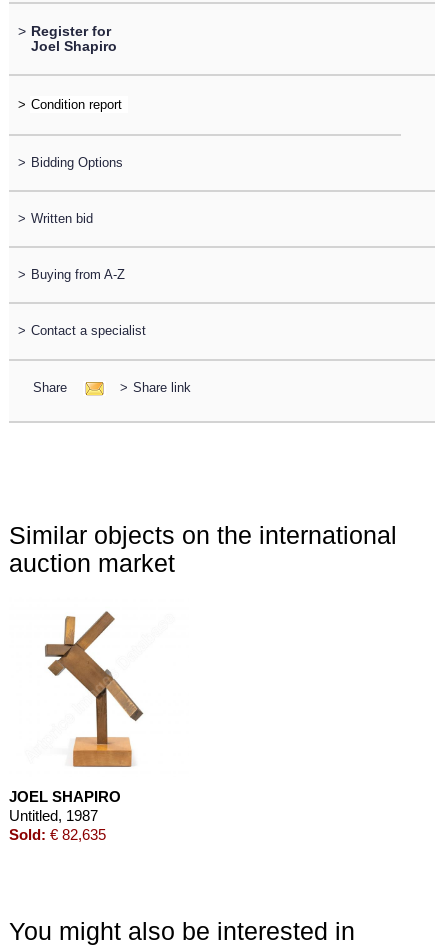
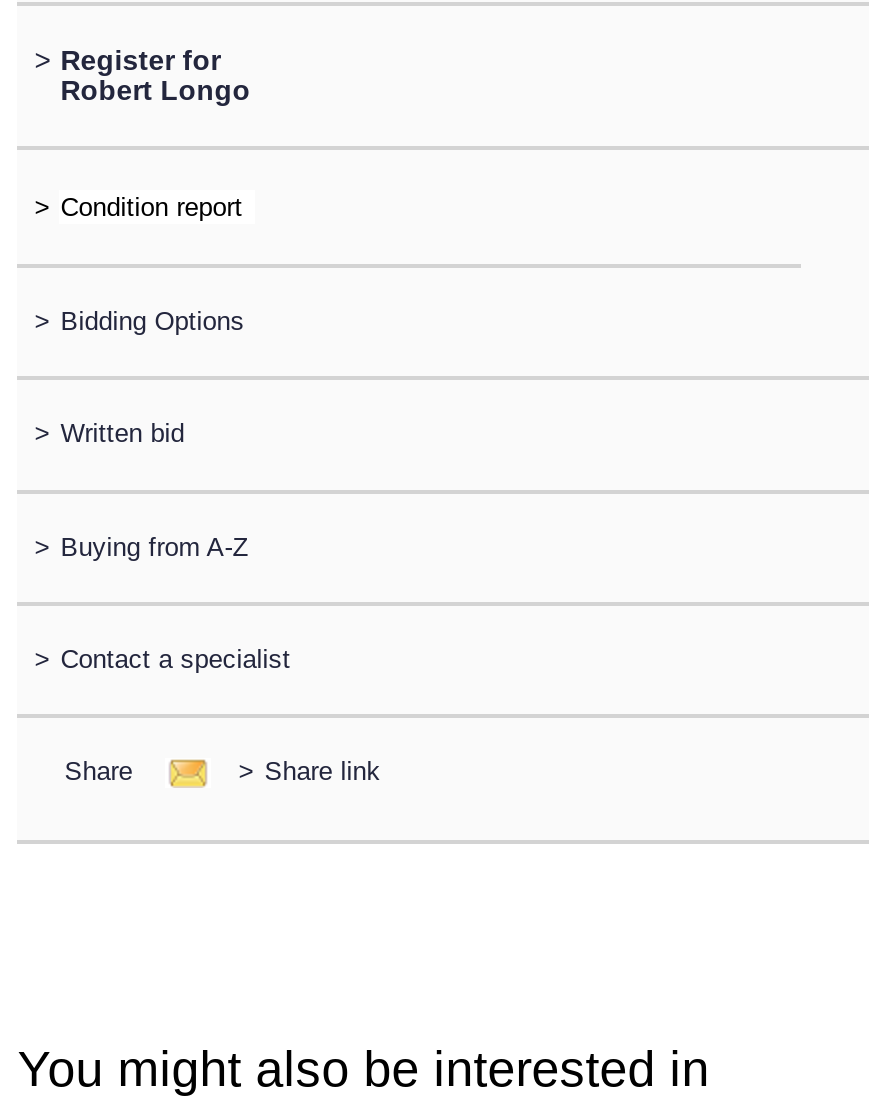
- Joel Shapiro
+ Robert Longo

- Similar objects on the international
- auction market

- [image]
- JOEL SHAPIRO
- Untitled, 1987
- Sold: € 82,635
